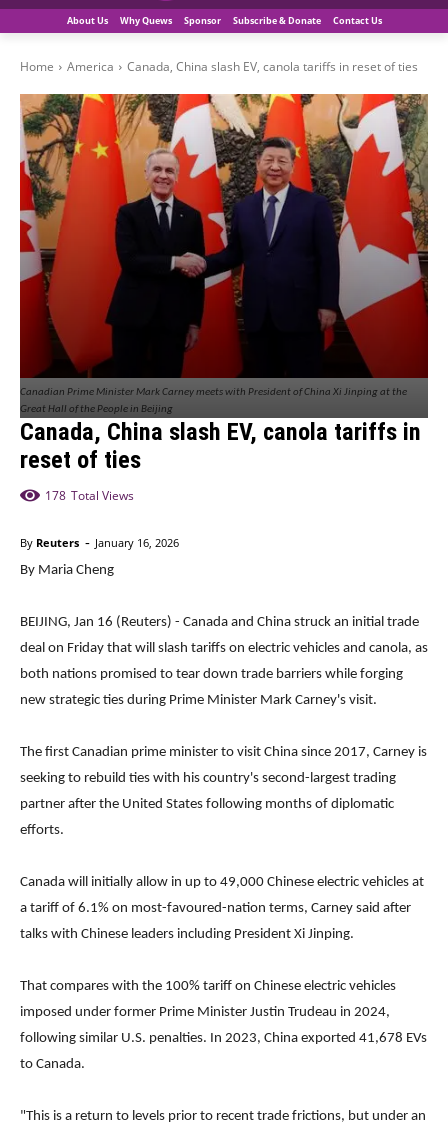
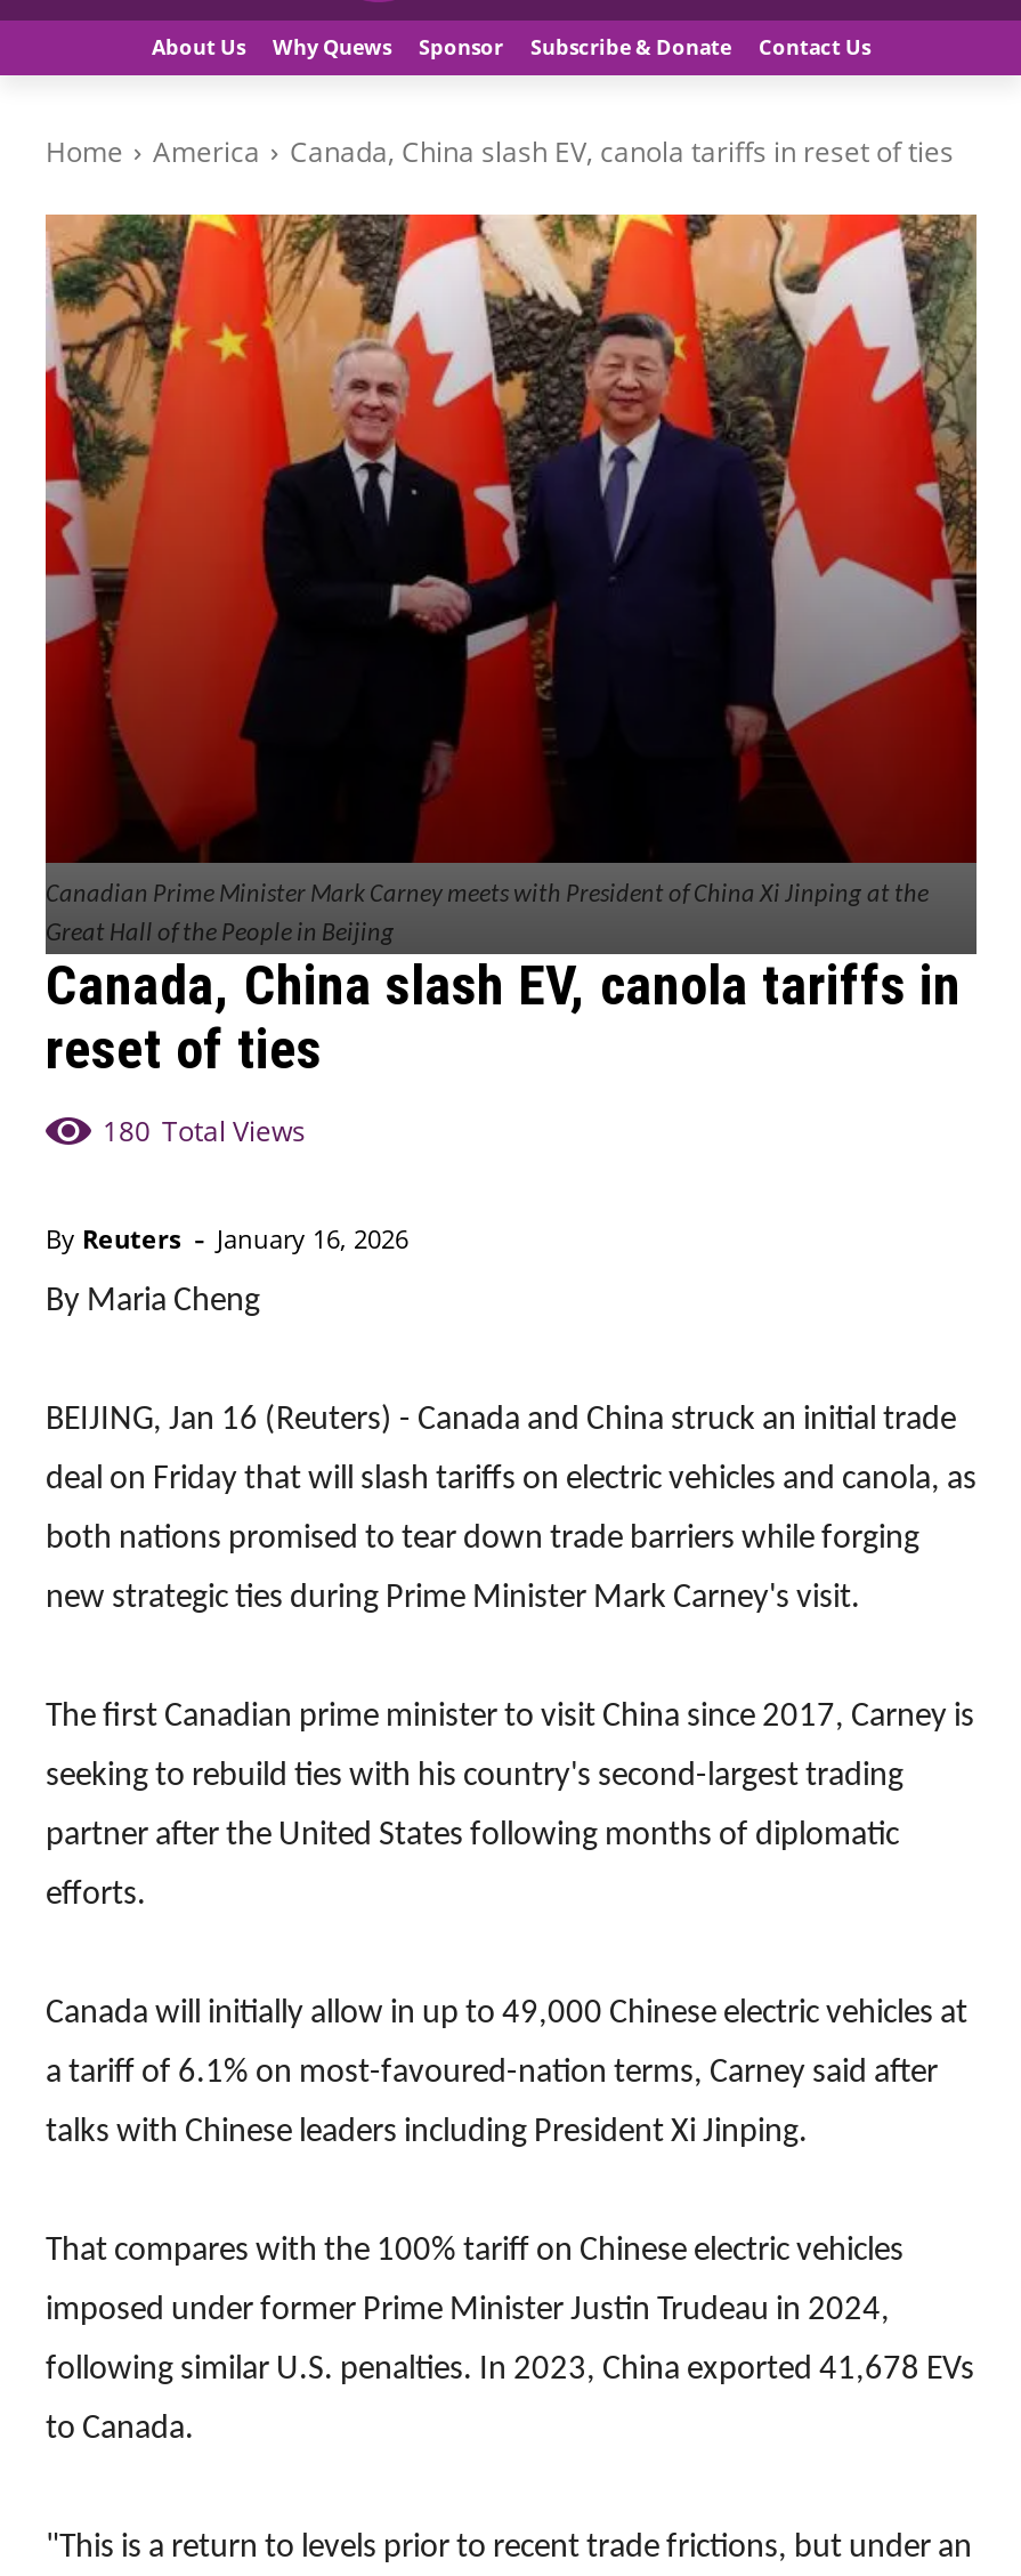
- 178 Total Views
+ 180 Total Views
